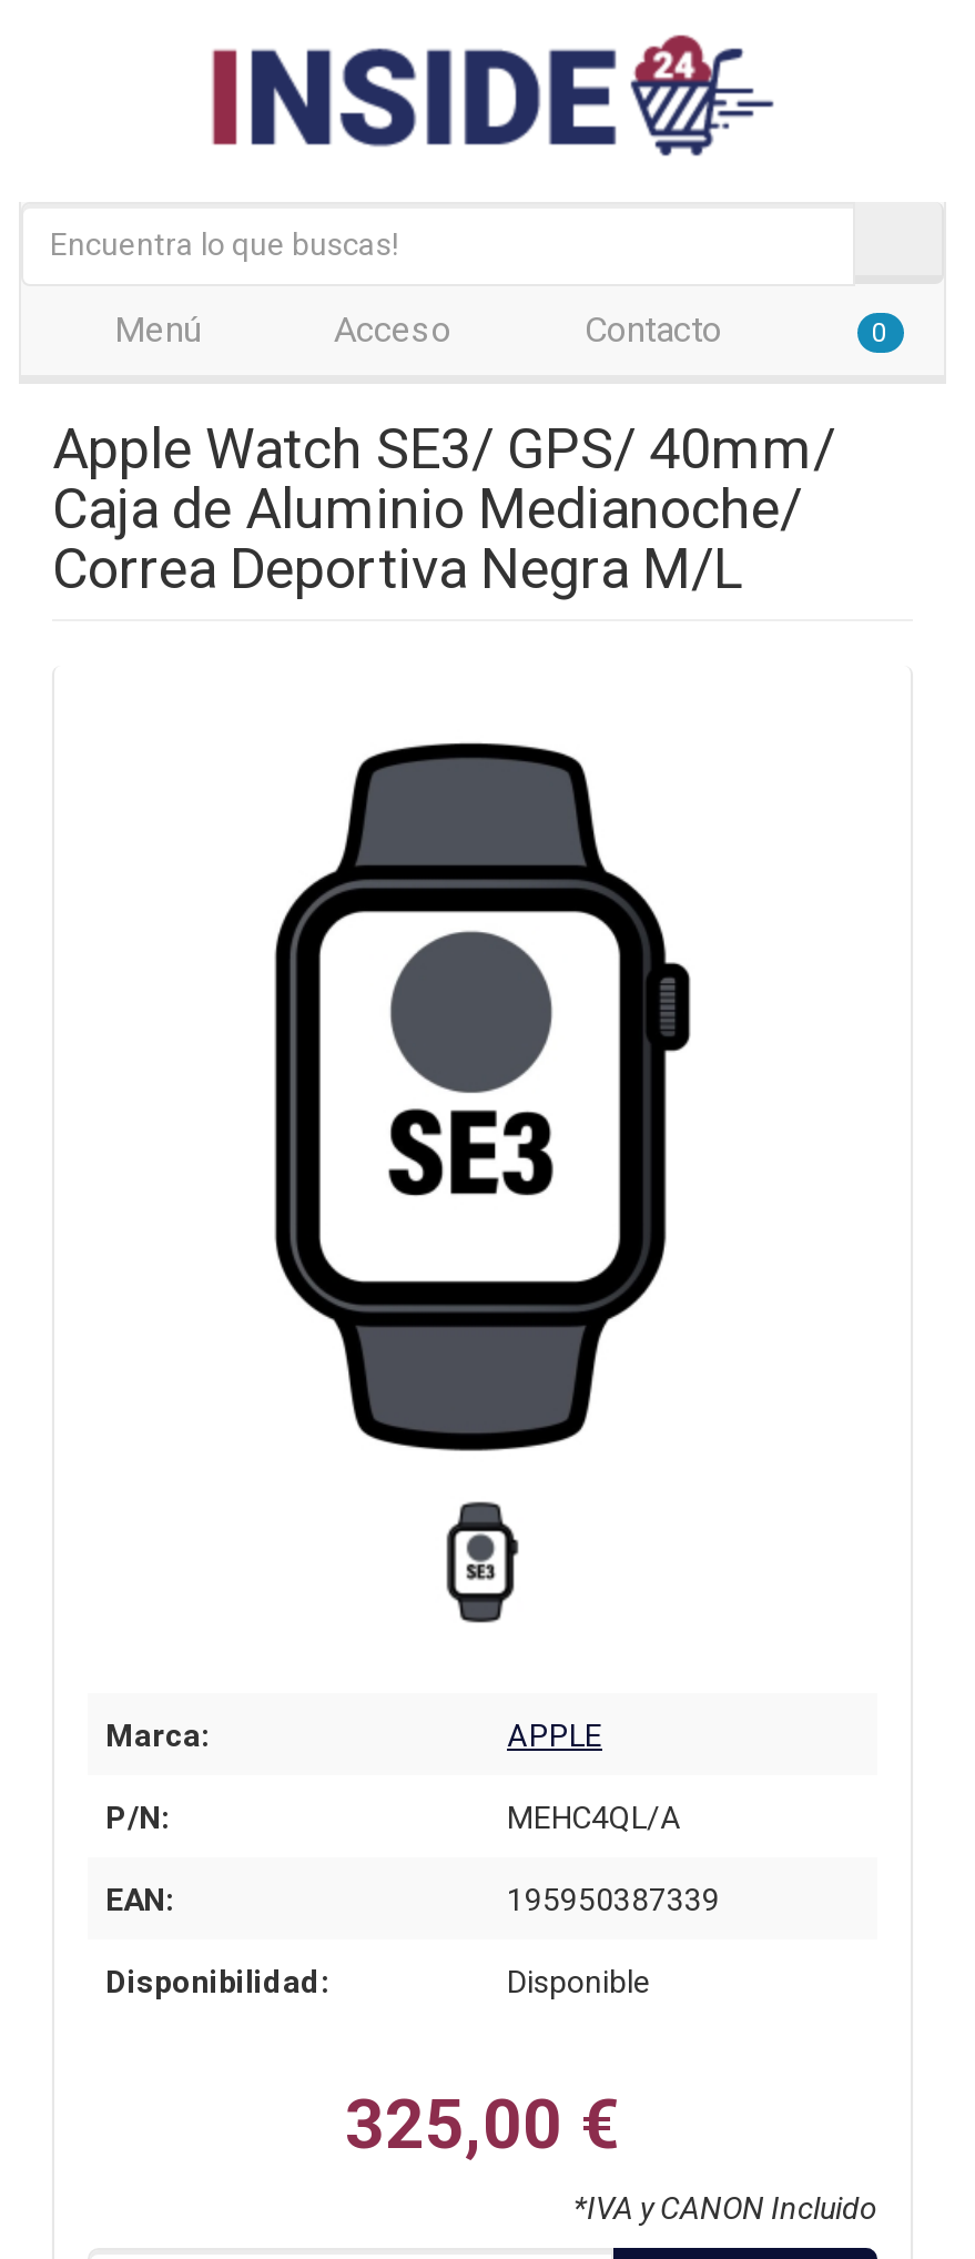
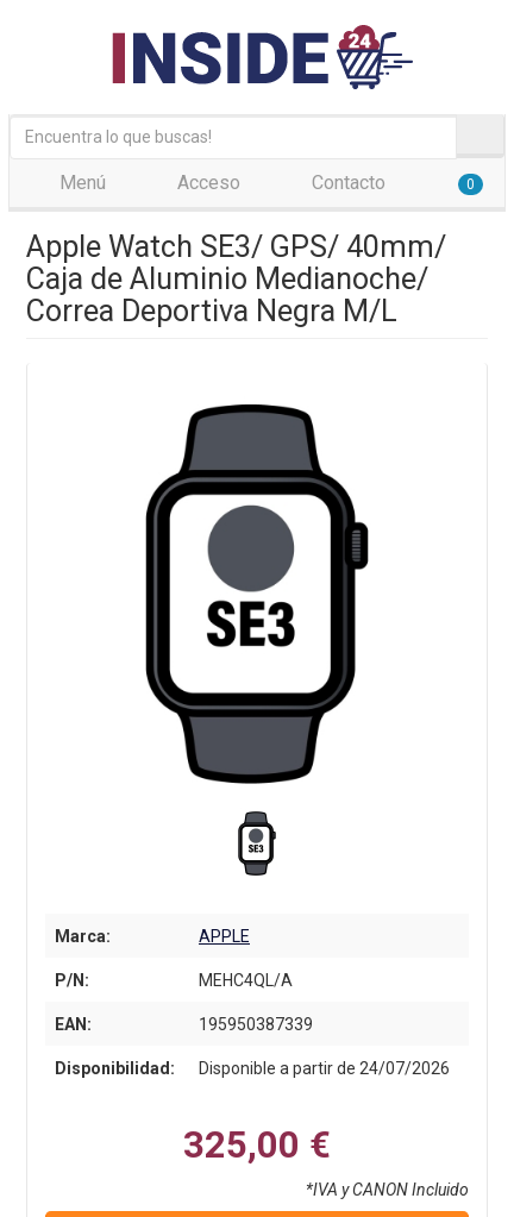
- Disponible
+ Disponible a partir de 24/07/2026
